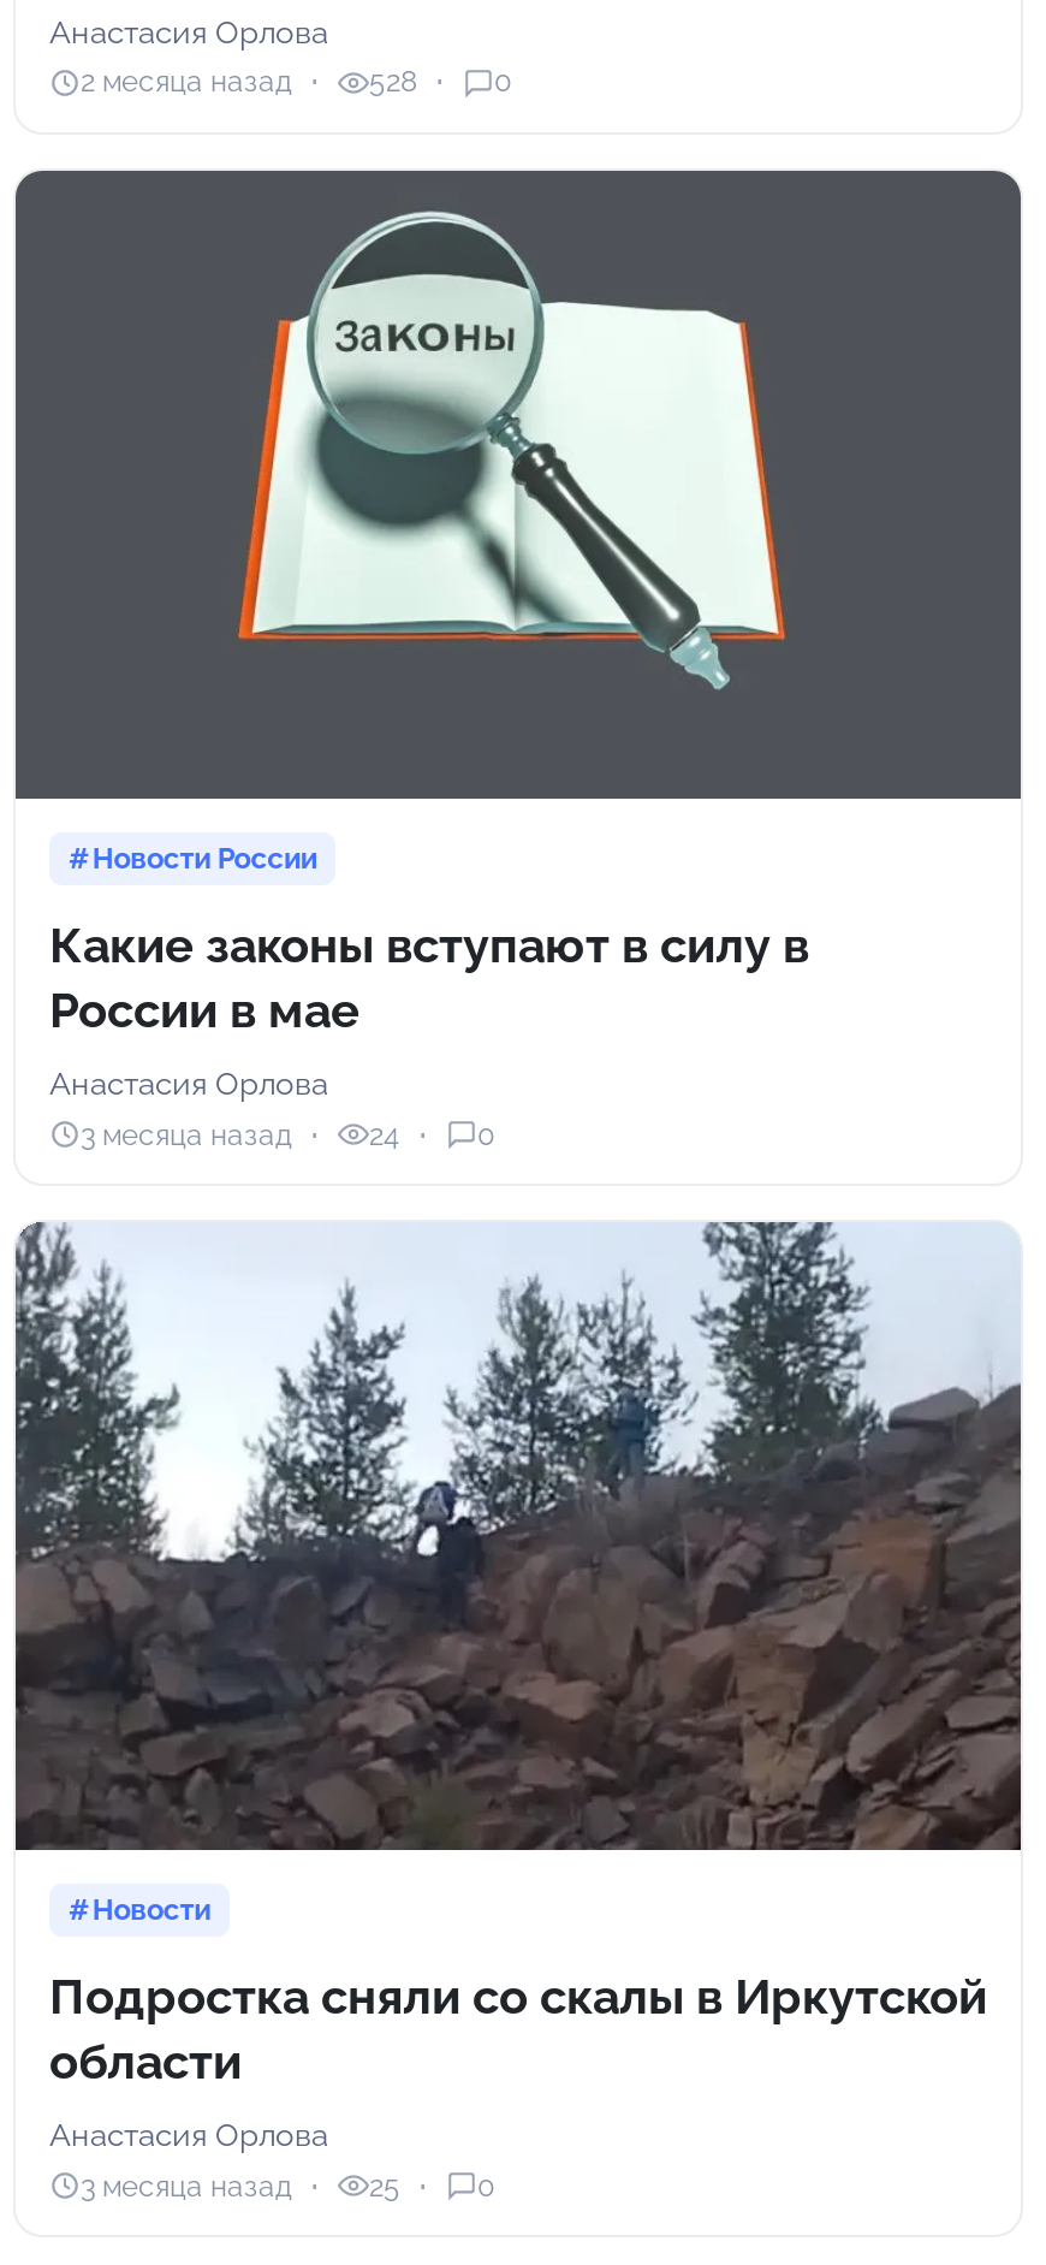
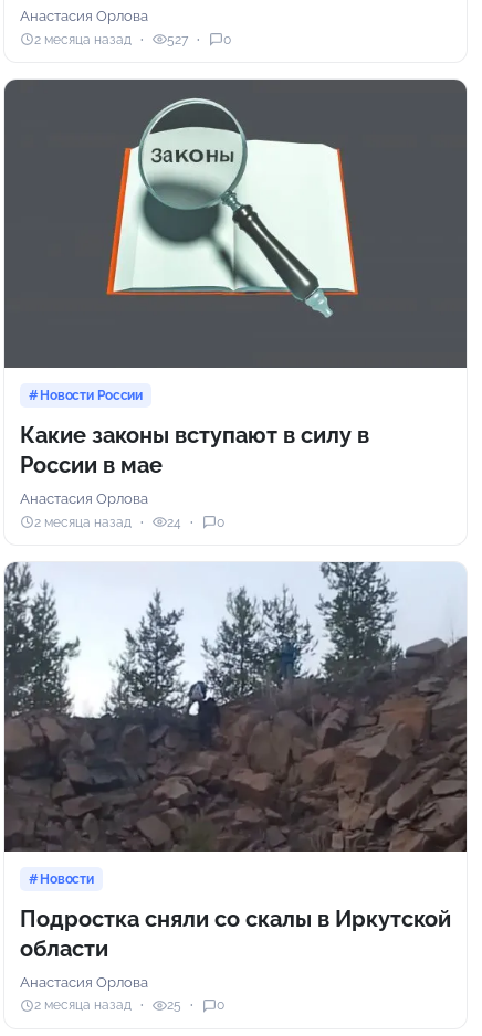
- 528
+ 527

- 3 месяца назад
+ 2 месяца назад

- 3 месяца назад
+ 2 месяца назад
